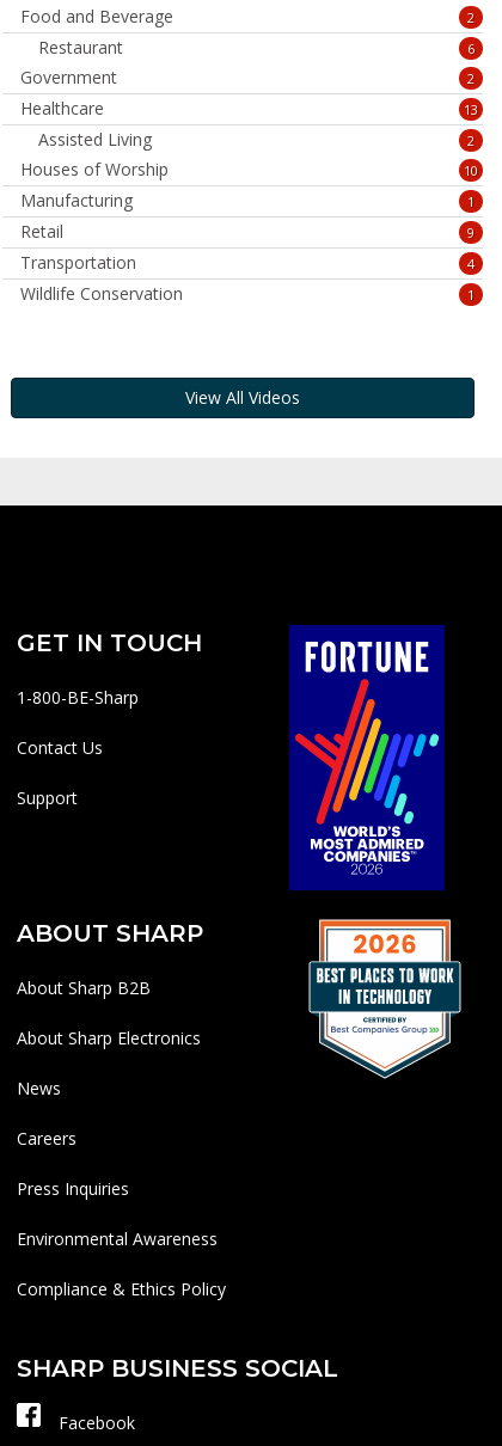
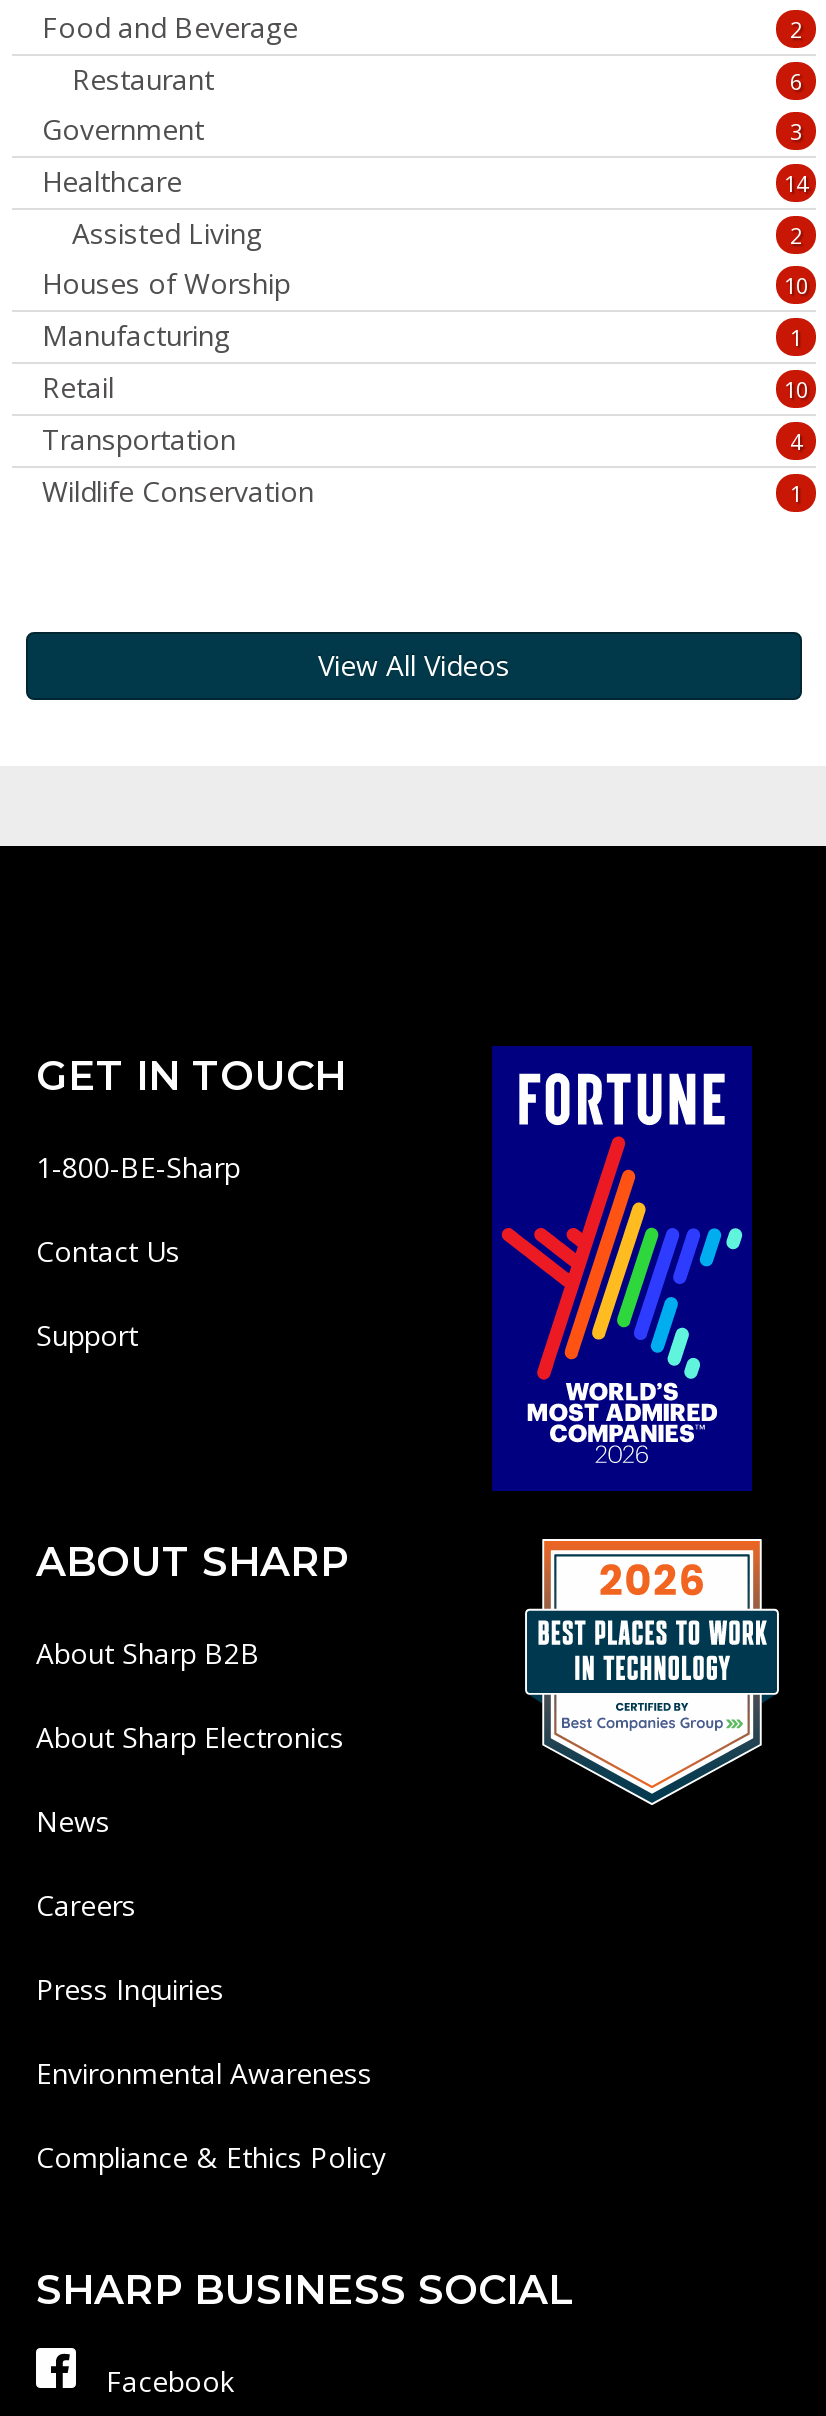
- 2
+ 3

- 13
+ 14

- 9
+ 10
